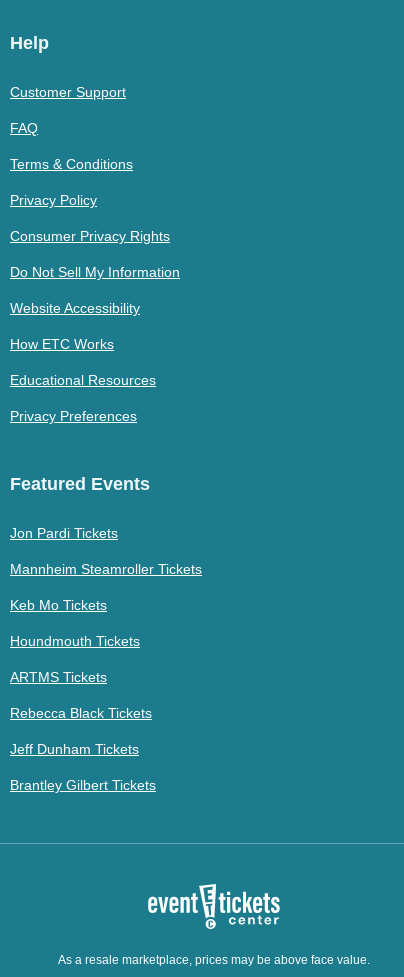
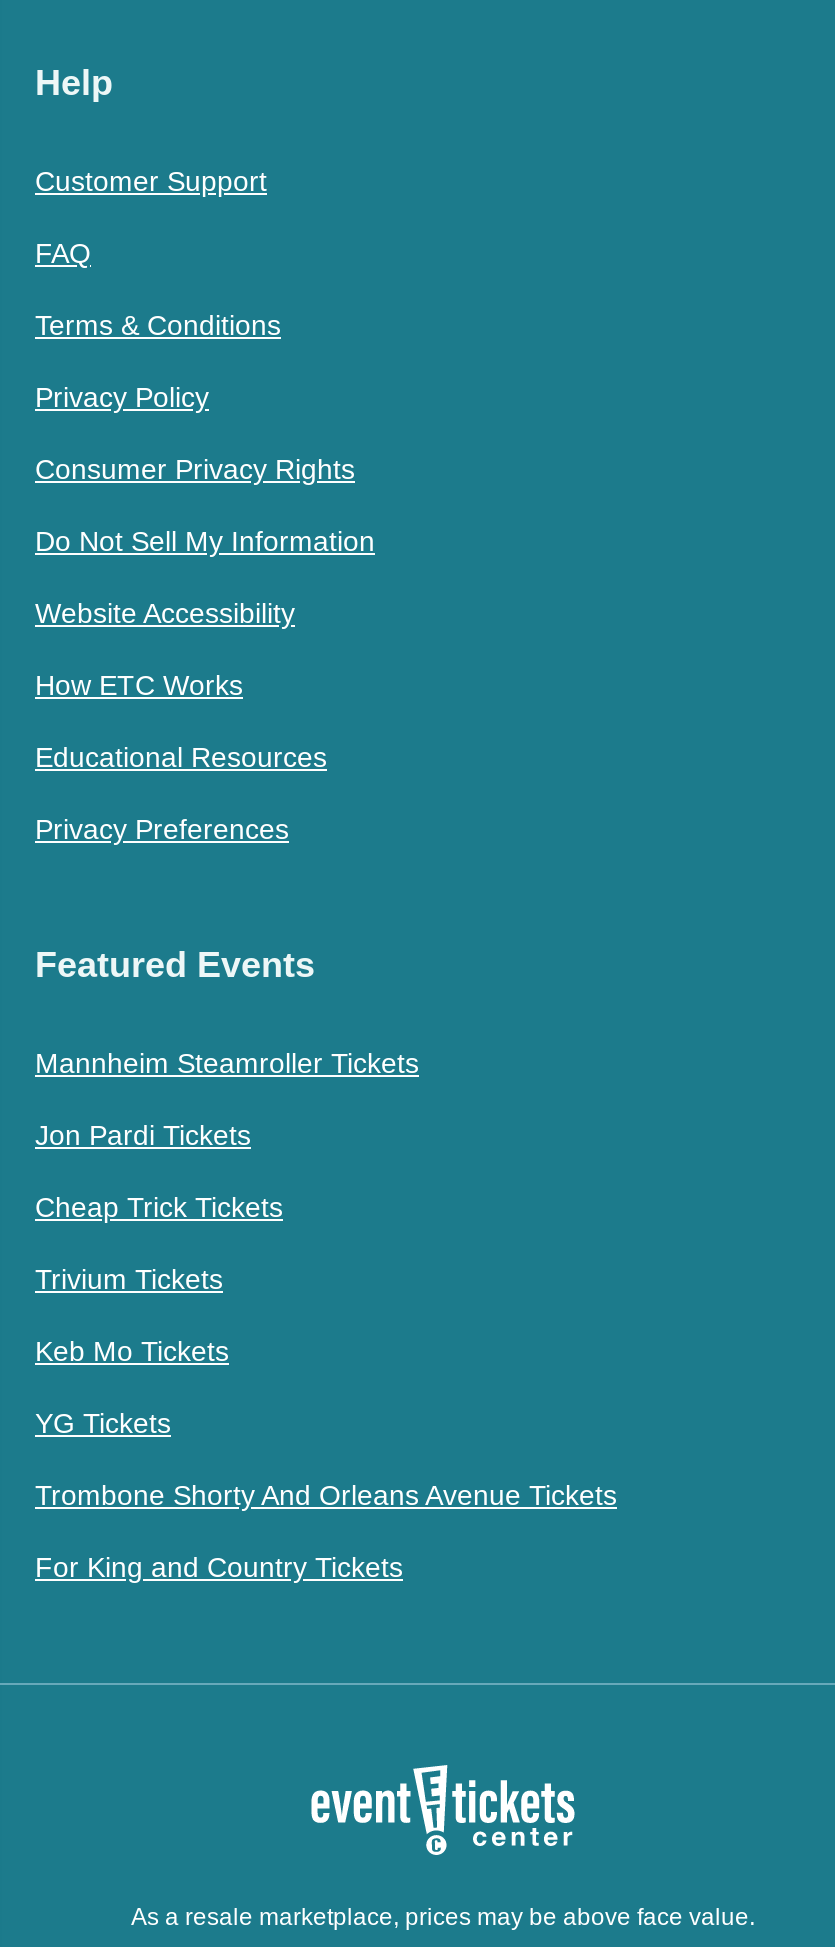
moved down: Jon Pardi Tickets

+ Cheap Trick Tickets
+ Trivium Tickets

moved up: Mannheim Steamroller Tickets

moved down: Keb Mo Tickets

- Houndmouth Tickets
- ARTMS Tickets
- Rebecca Black Tickets
- Jeff Dunham Tickets
- Brantley Gilbert Tickets
+ YG Tickets
+ Trombone Shorty And Orleans Avenue Tickets
+ For King and Country Tickets
